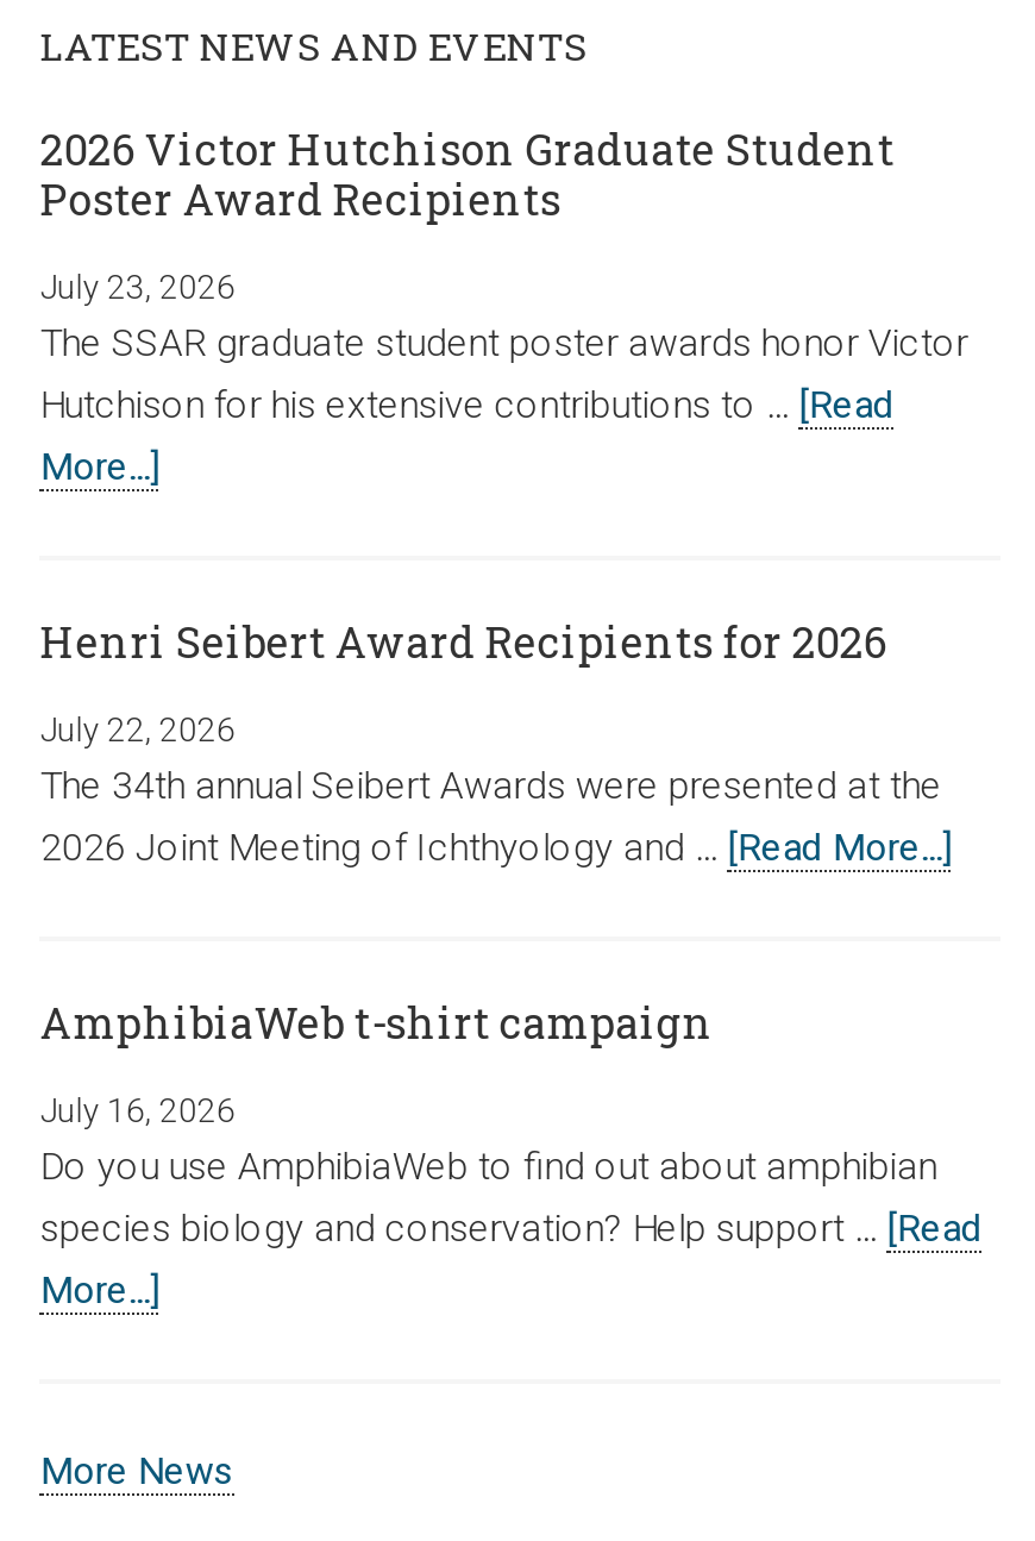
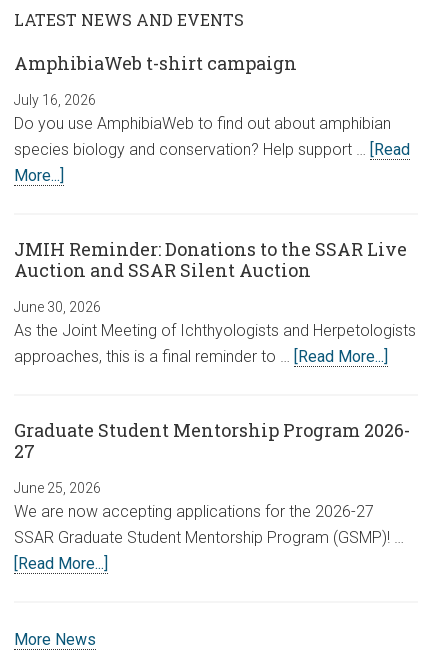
- 2026 Victor Hutchison Graduate Student
- Poster Award Recipients
- July 23, 2026
- The SSAR graduate student poster awards honor Victor
- Hutchison for his extensive contributions to … [Read
- More...]
- Henri Seibert Award Recipients for 2026
- July 22, 2026
- The 34th annual Seibert Awards were presented at the
- 2026 Joint Meeting of Ichthyology and … [Read More...]

moved up: AmphibiaWeb t-shirt campaign | July 16, 2026 | Do you use AmphibiaWeb to find out about amphibian | species biology and conservation? Help support … [Read | More...]

+ JMIH Reminder: Donations to the SSAR Live
+ Auction and SSAR Silent Auction
+ June 30, 2026
+ As the Joint Meeting of Ichthyologists and Herpetologists
+ approaches, this is a final reminder to … [Read More...]
+ Graduate Student Mentorship Program 2026-
+ 27
+ June 25, 2026
+ We are now accepting applications for the 2026-27
+ SSAR Graduate Student Mentorship Program (GSMP)! …
+ [Read More...]
